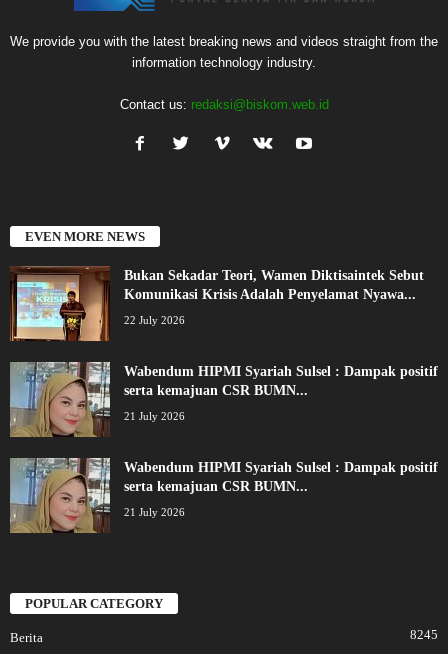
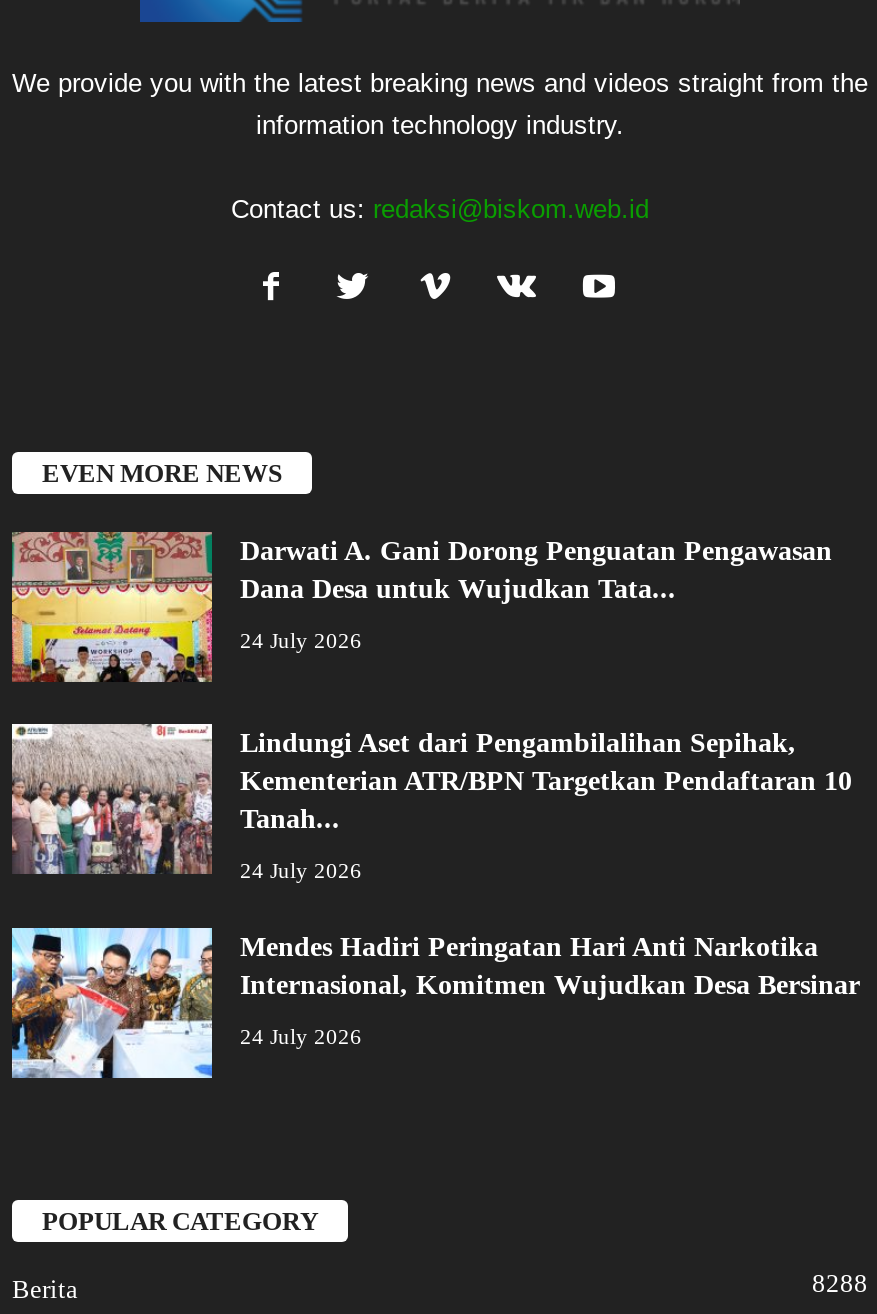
- [image]
- Bukan Sekadar Teori, Wamen Diktisaintek Sebut
- Komunikasi Krisis Adalah Penyelamat Nyawa...
+ [image]
+ Darwati A. Gani Dorong Penguatan Pengawasan
+ Dana Desa untuk Wujudkan Tata...

- 22 July 2026
+ 24 July 2026

- [image]
- Wabendum HIPMI Syariah Sulsel : Dampak positif
- serta kemajuan CSR BUMN...
+ [image]
+ Lindungi Aset dari Pengambilalihan Sepihak,
+ Kementerian ATR/BPN Targetkan Pendaftaran 10
+ Tanah...

- 21 July 2026
+ 24 July 2026

- [image]
- Wabendum HIPMI Syariah Sulsel : Dampak positif
- serta kemajuan CSR BUMN...
+ [image]
+ Mendes Hadiri Peringatan Hari Anti Narkotika
+ Internasional, Komitmen Wujudkan Desa Bersinar

- 21 July 2026
+ 24 July 2026

- 8245
+ 8288
